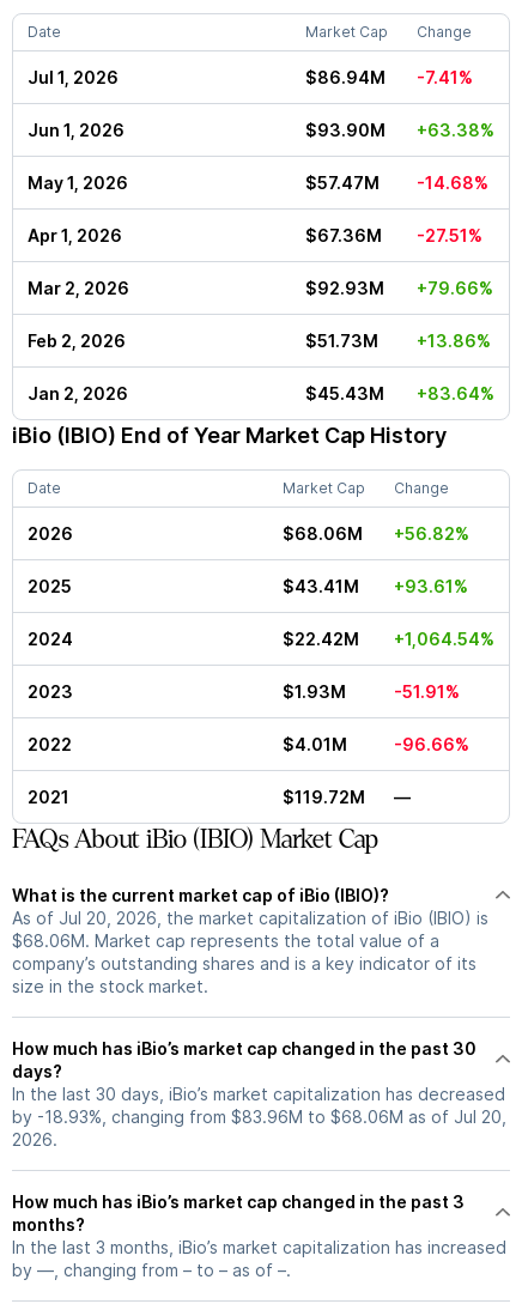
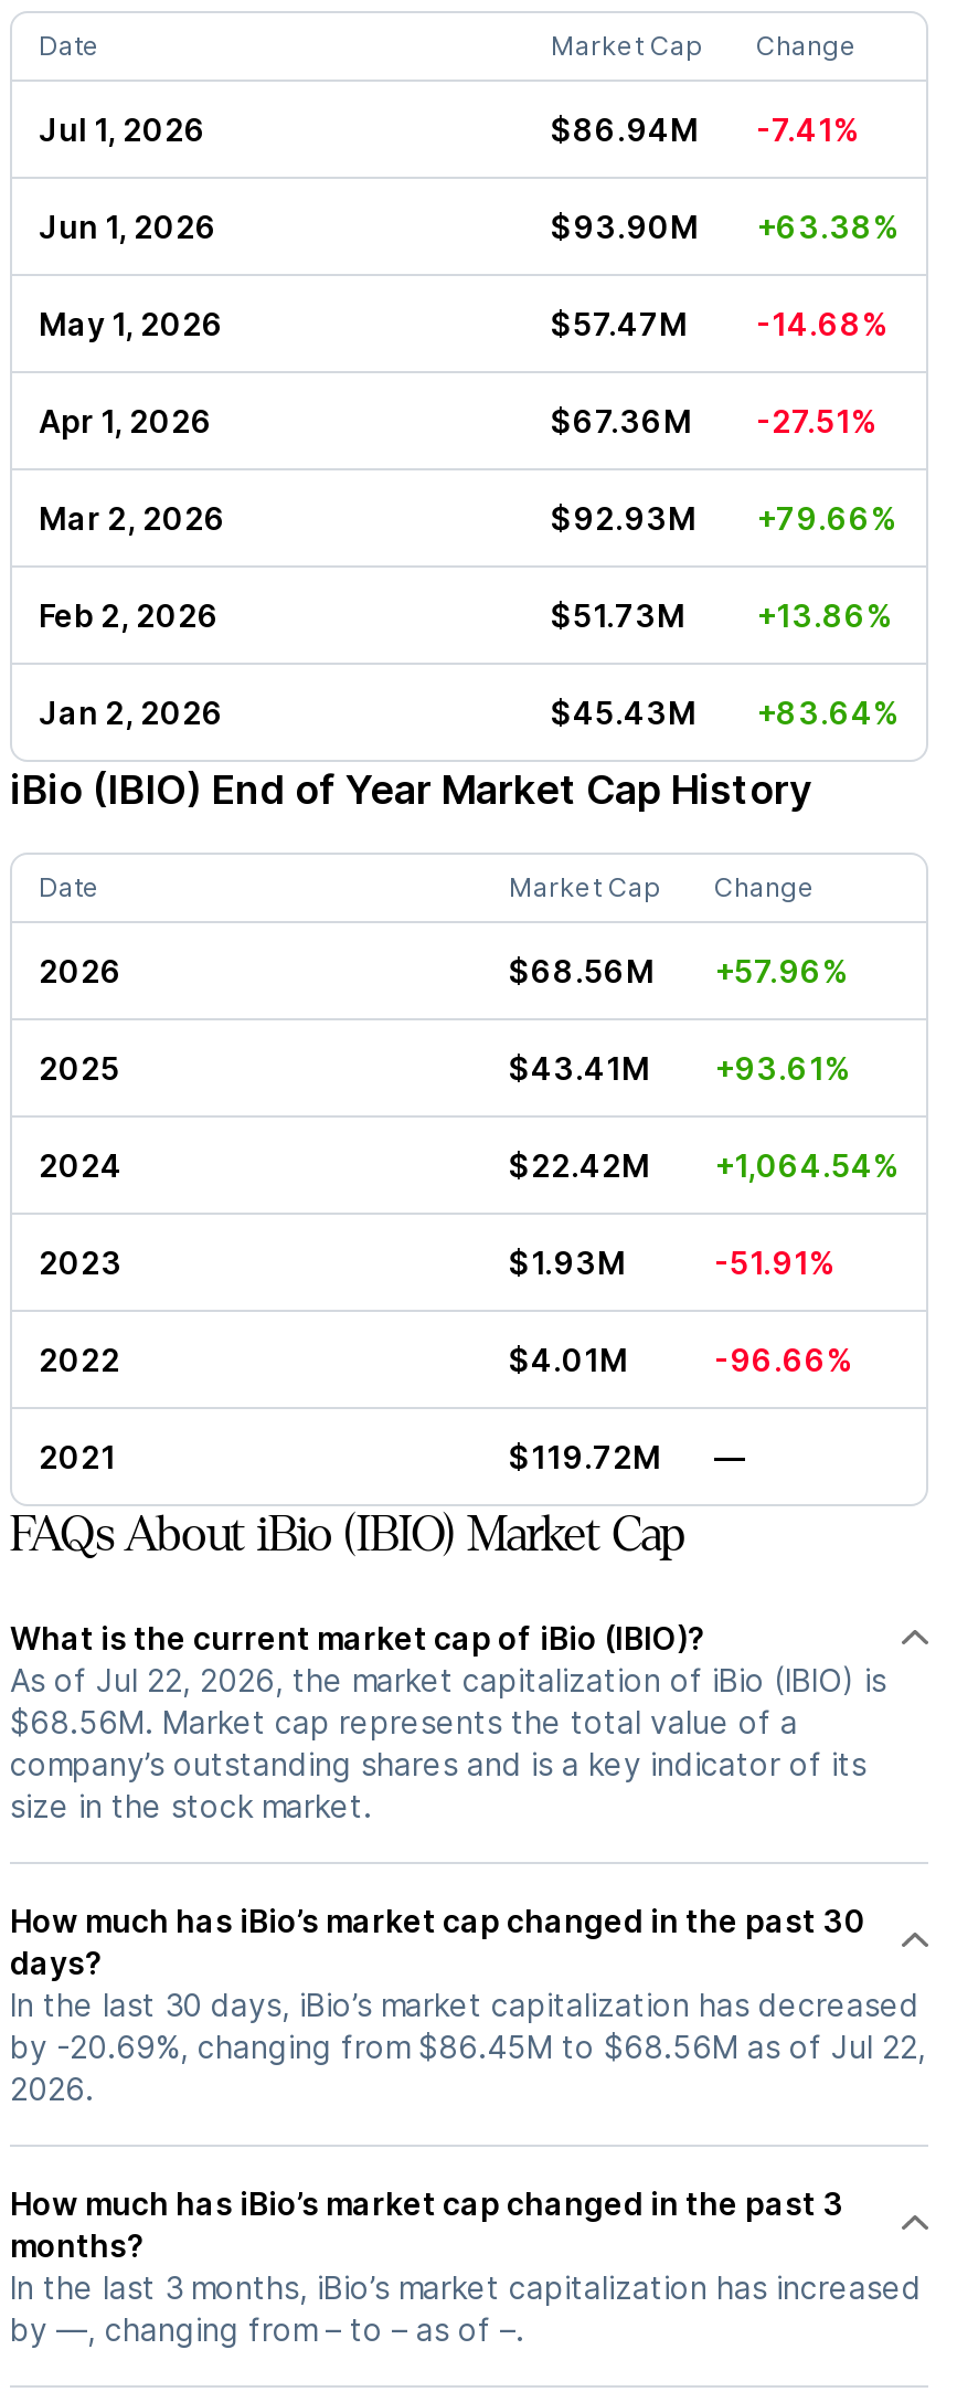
- $68.06M
- +56.82%
+ $68.56M
+ +57.96%

- As of Jul 20, 2026, the market capitalization of iBio (IBIO) is
+ As of Jul 22, 2026, the market capitalization of iBio (IBIO) is

- $68.06M. Market cap represents the total value of a
+ $68.56M. Market cap represents the total value of a

- by -18.93%, changing from $83.96M to $68.06M as of Jul 20,
+ by -20.69%, changing from $86.45M to $68.56M as of Jul 22,
